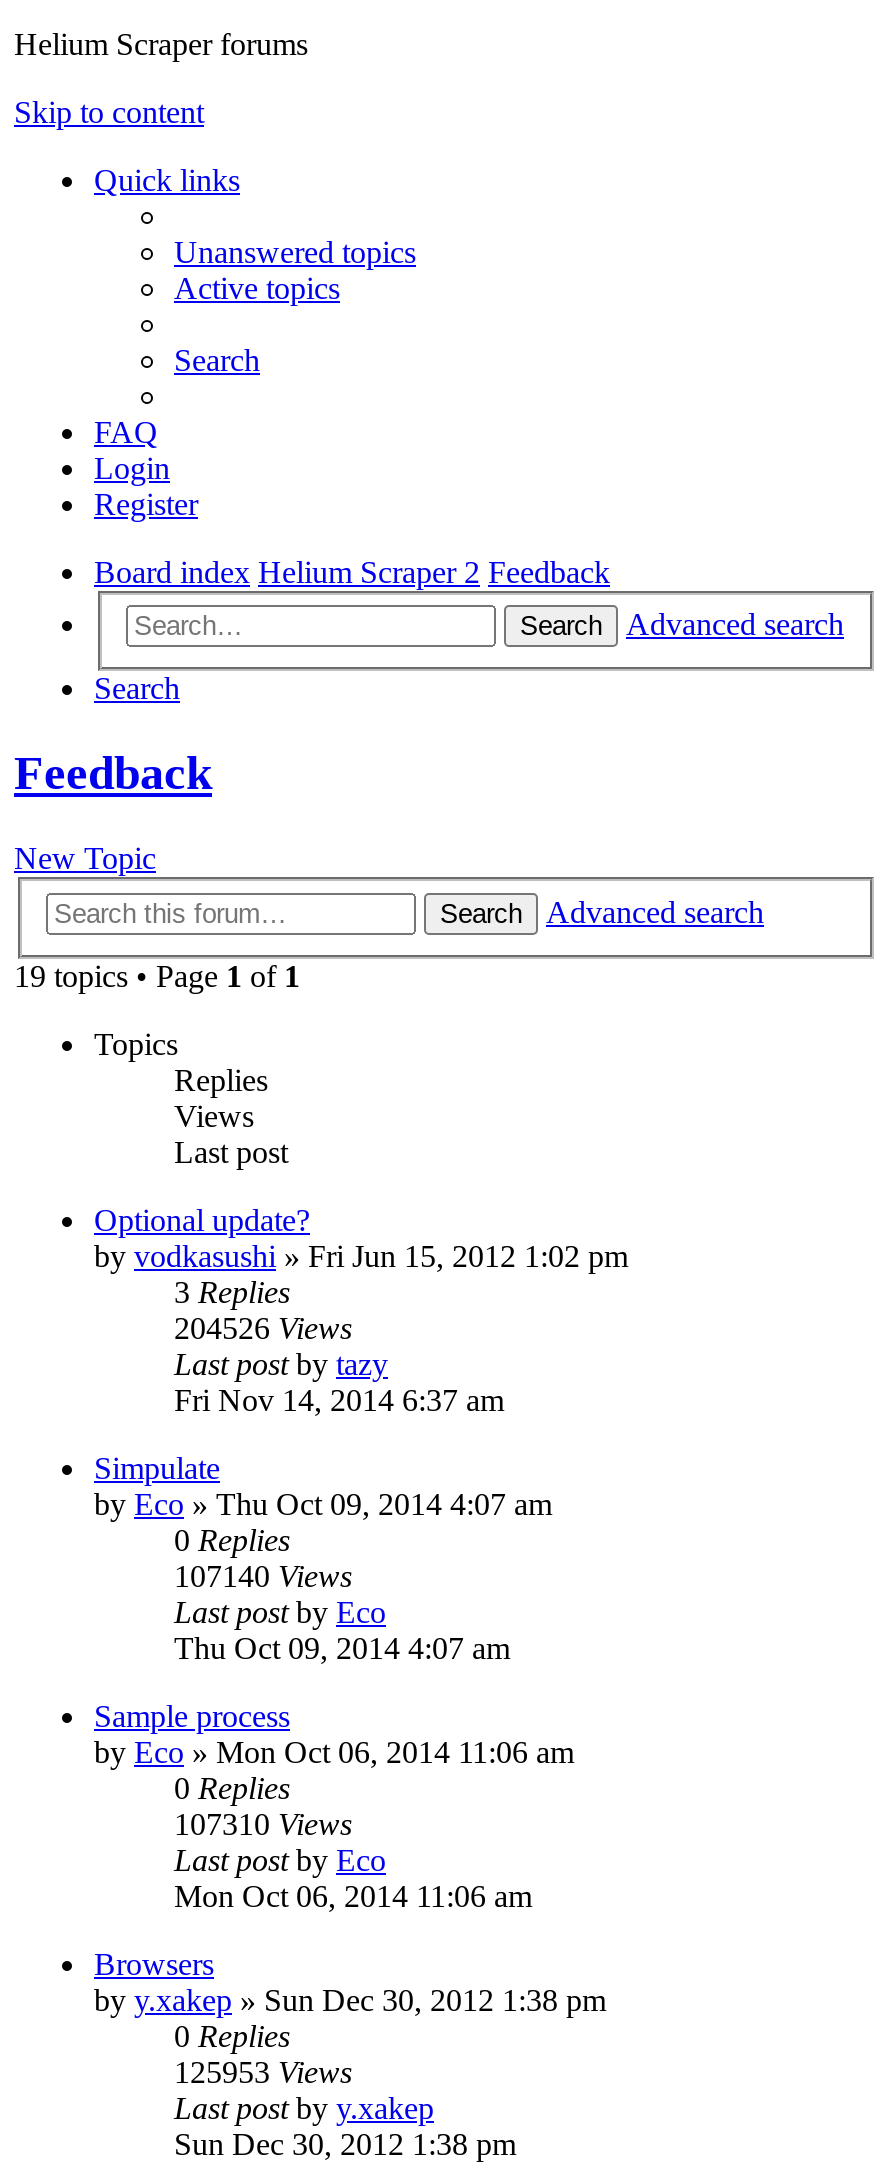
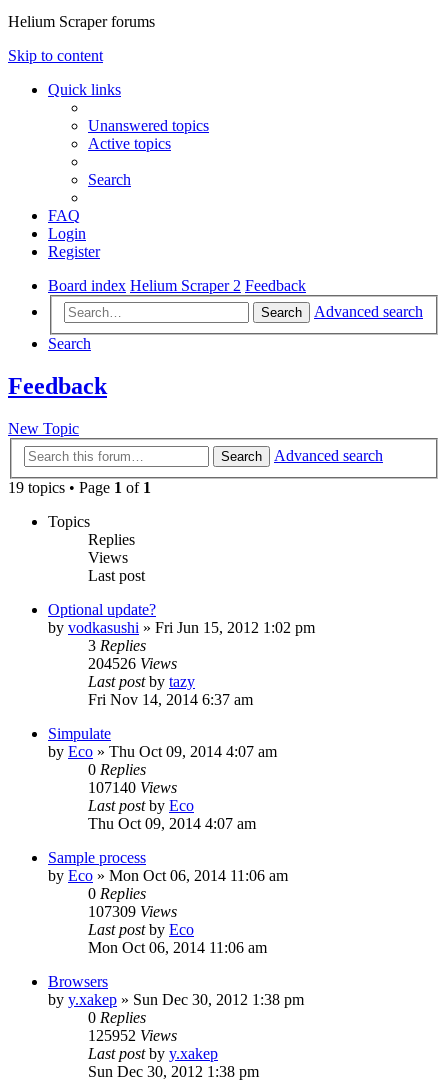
- 107310 Views
+ 107309 Views

- 125953 Views
+ 125952 Views
